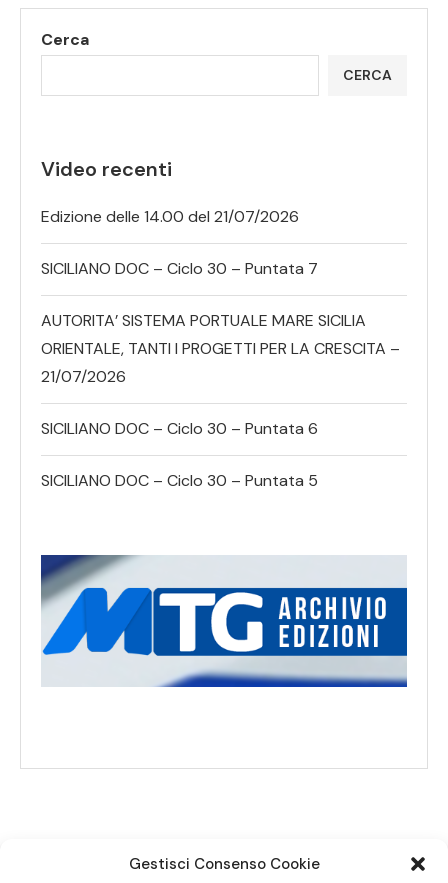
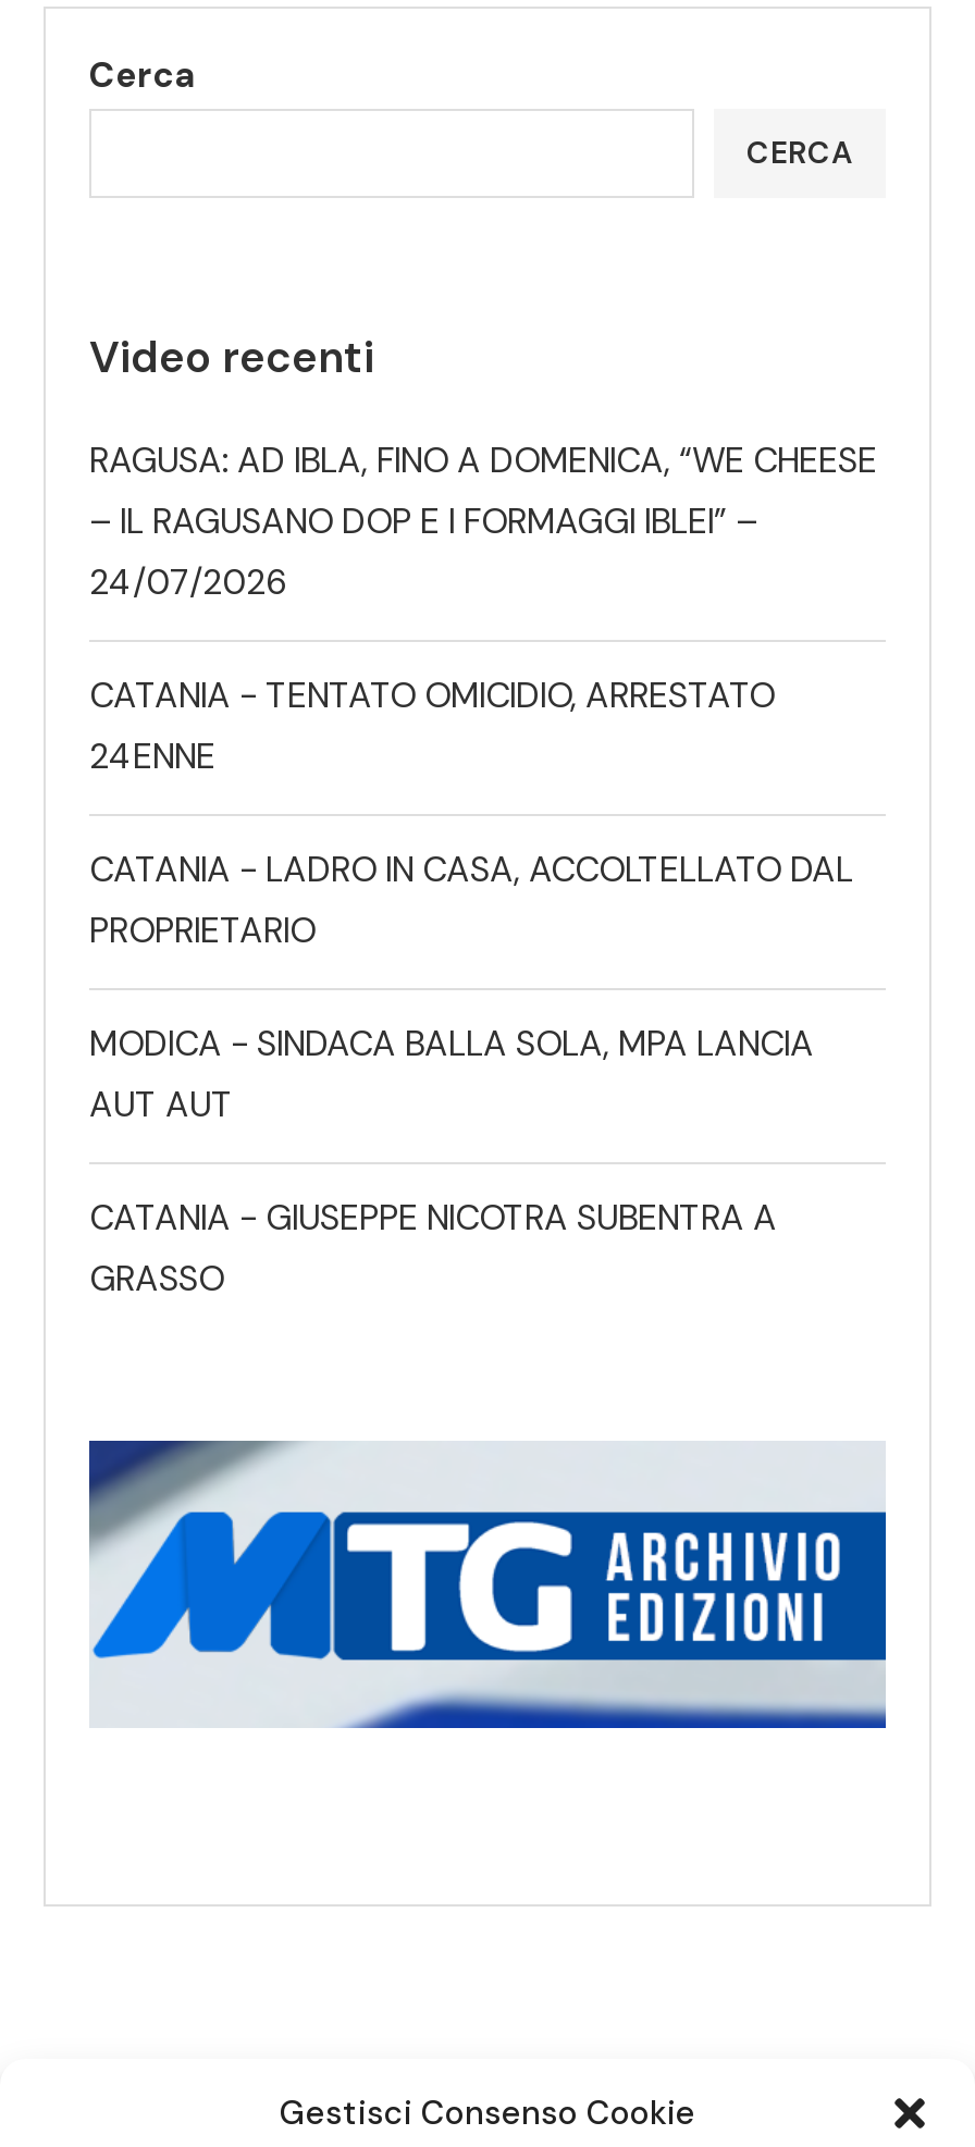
- Edizione delle 14.00 del 21/07/2026
+ RAGUSA: AD IBLA, FINO A DOMENICA, “WE CHEESE
+ – IL RAGUSANO DOP E I FORMAGGI IBLEI” –
+ 24/07/2026

- SICILIANO DOC – Ciclo 30 – Puntata 7
+ CATANIA - TENTATO OMICIDIO, ARRESTATO
+ 24ENNE

- AUTORITA’ SISTEMA PORTUALE MARE SICILIA
- ORIENTALE, TANTI I PROGETTI PER LA CRESCITA –
- 21/07/2026
+ CATANIA - LADRO IN CASA, ACCOLTELLATO DAL
+ PROPRIETARIO

- SICILIANO DOC – Ciclo 30 – Puntata 6
+ MODICA - SINDACA BALLA SOLA, MPA LANCIA
+ AUT AUT

- SICILIANO DOC – Ciclo 30 – Puntata 5
+ CATANIA - GIUSEPPE NICOTRA SUBENTRA A
+ GRASSO
